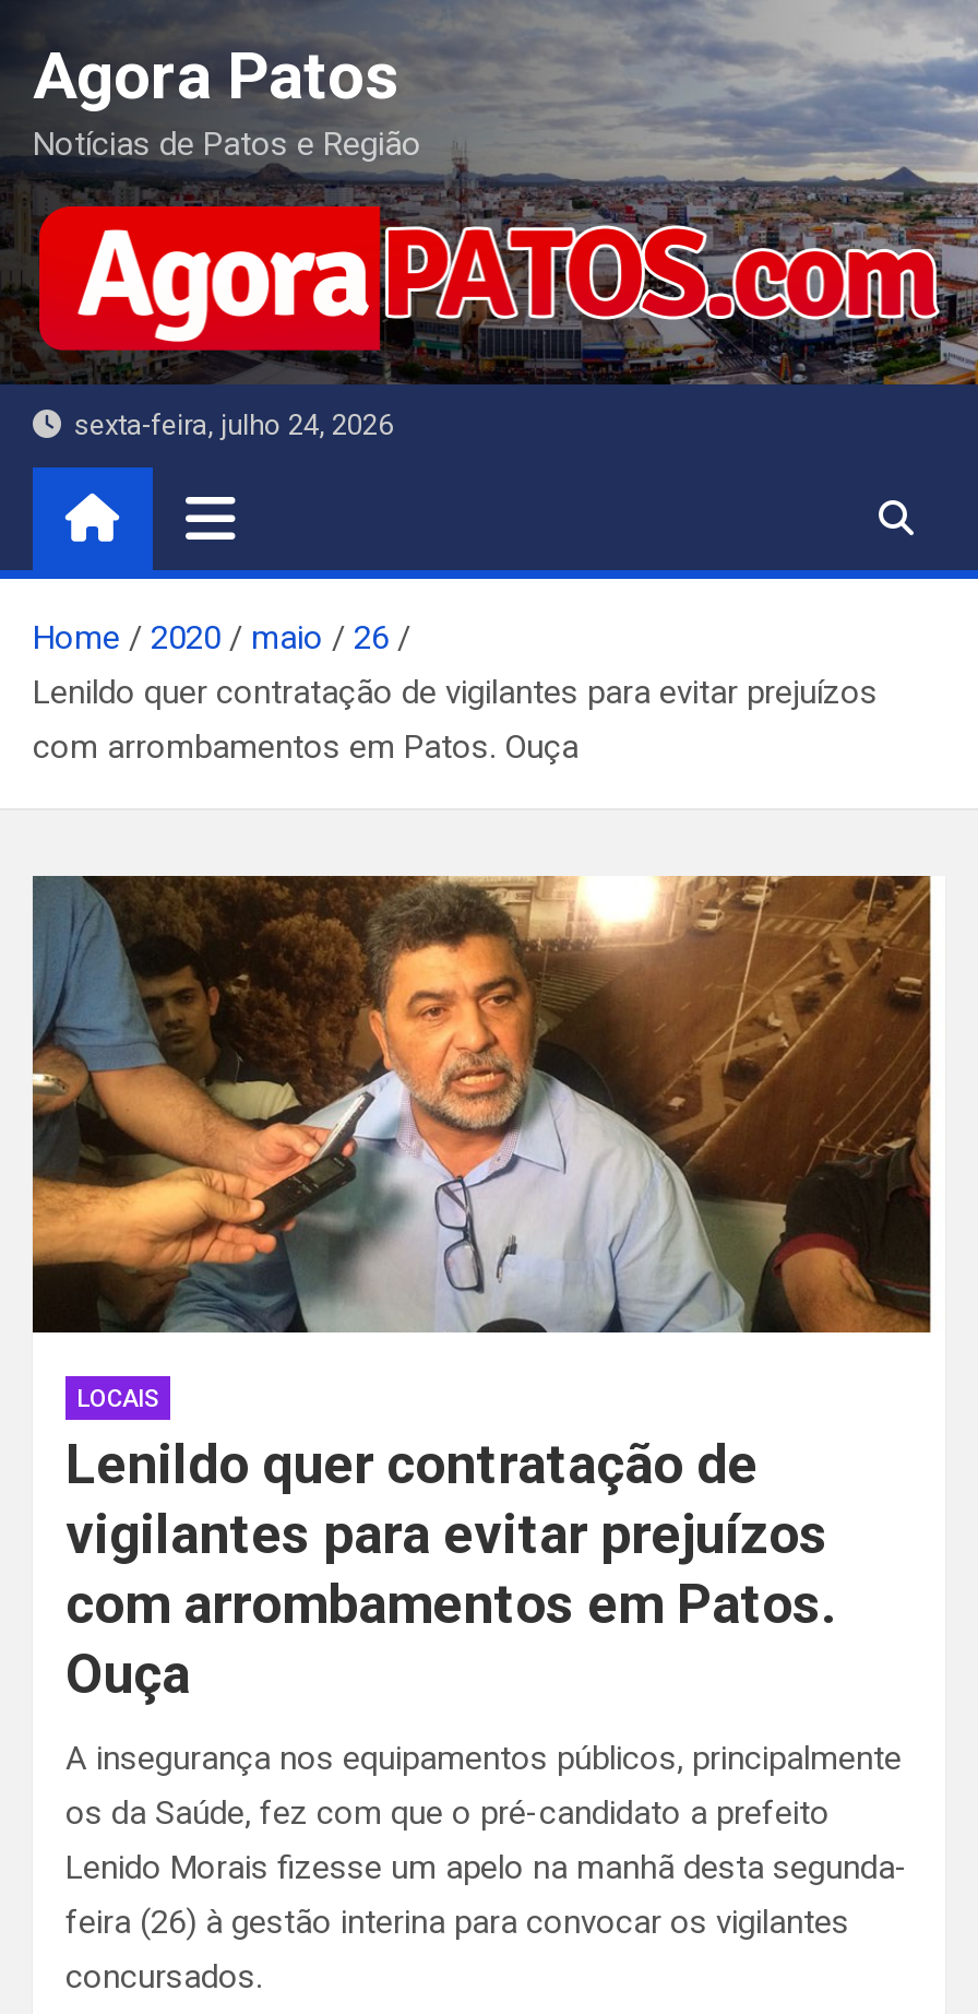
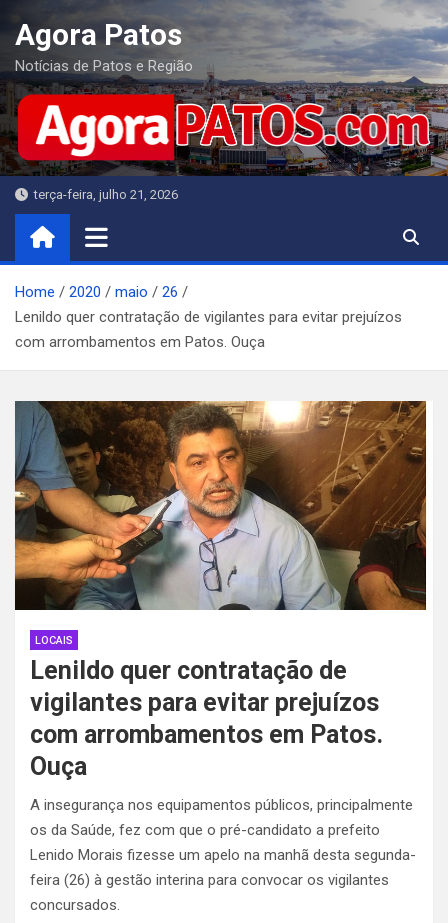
- sexta-feira, julho 24, 2026
+ terça-feira, julho 21, 2026
